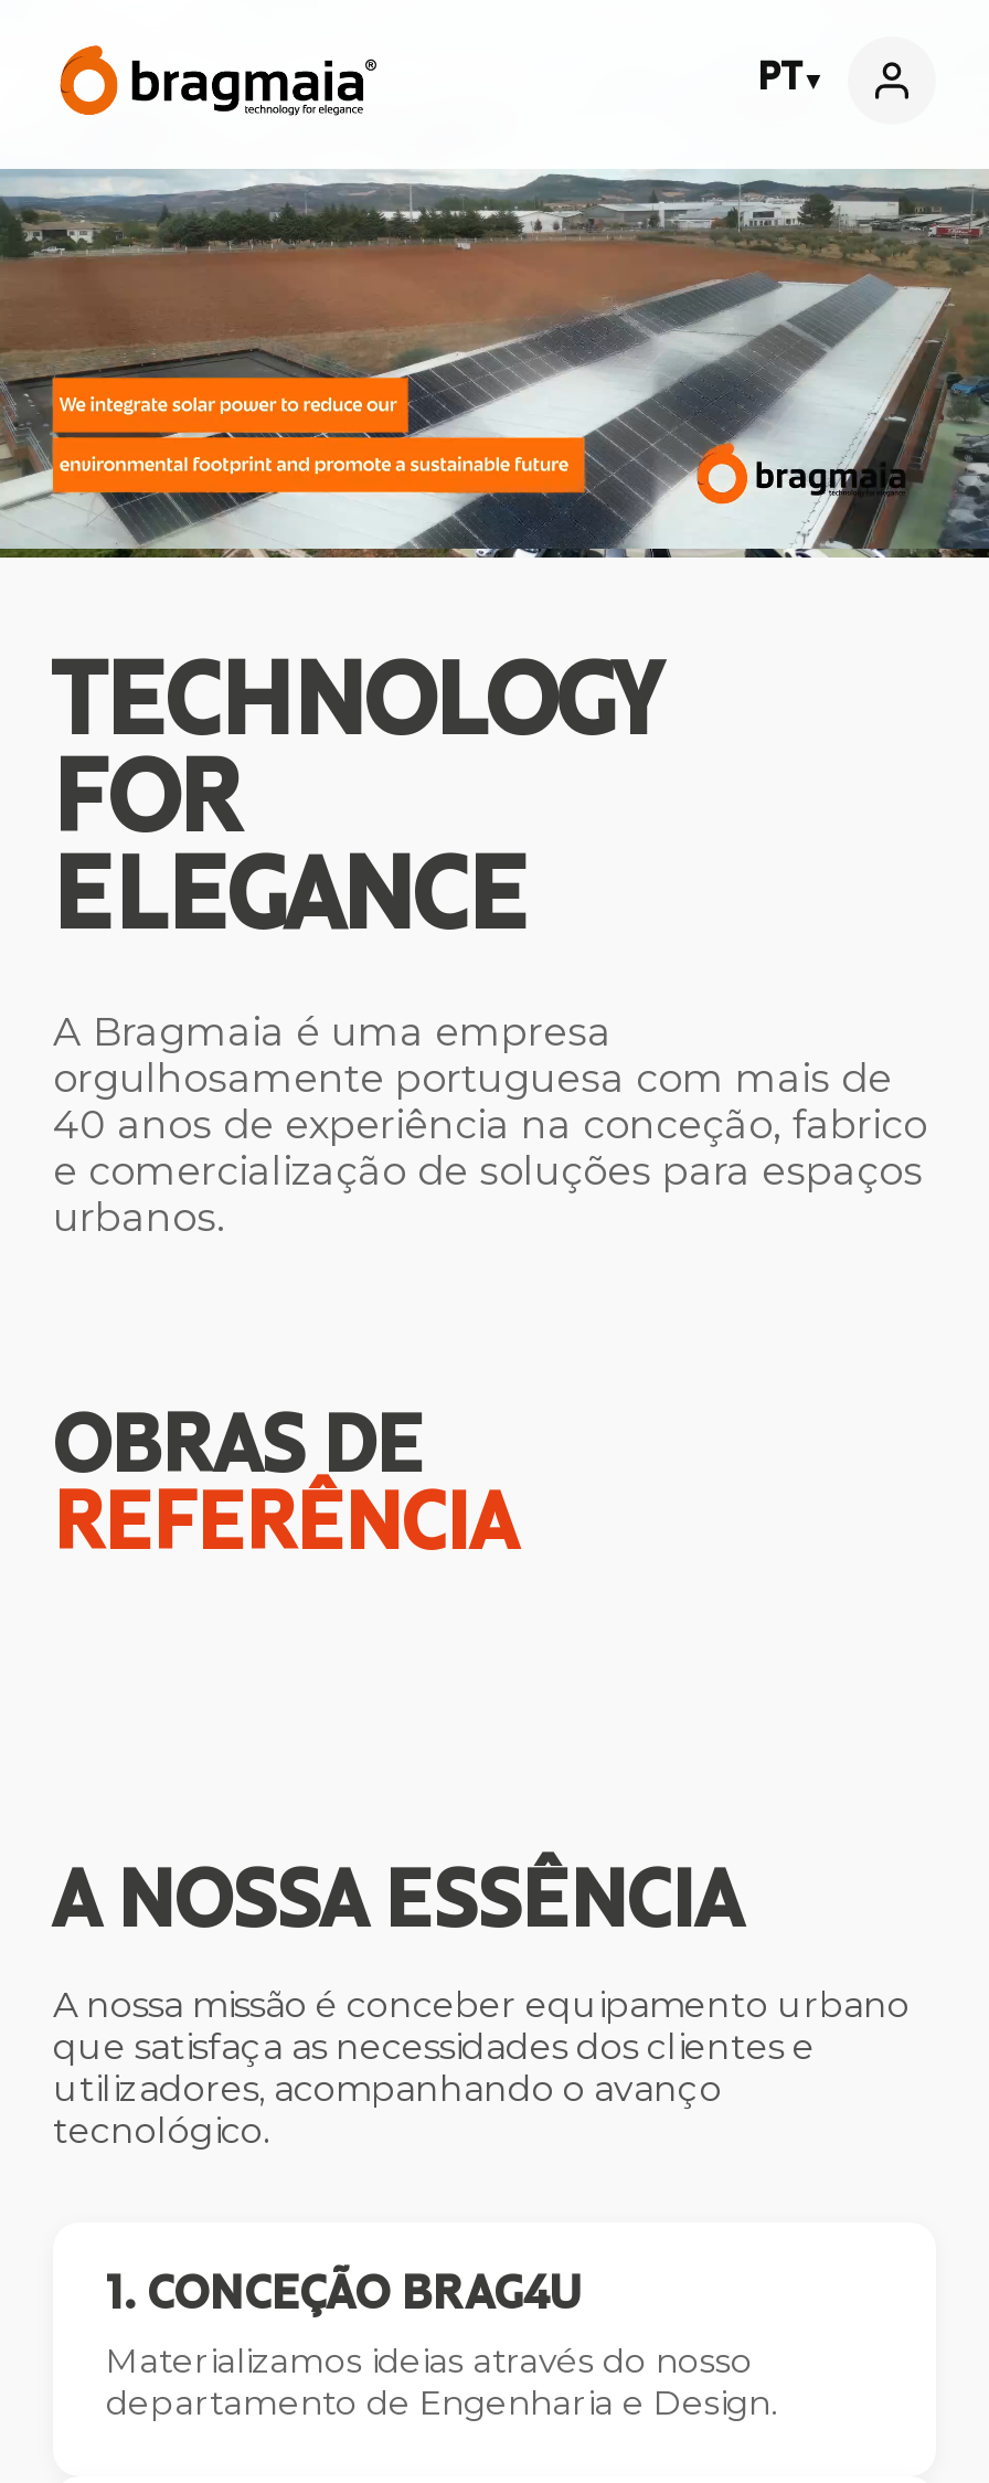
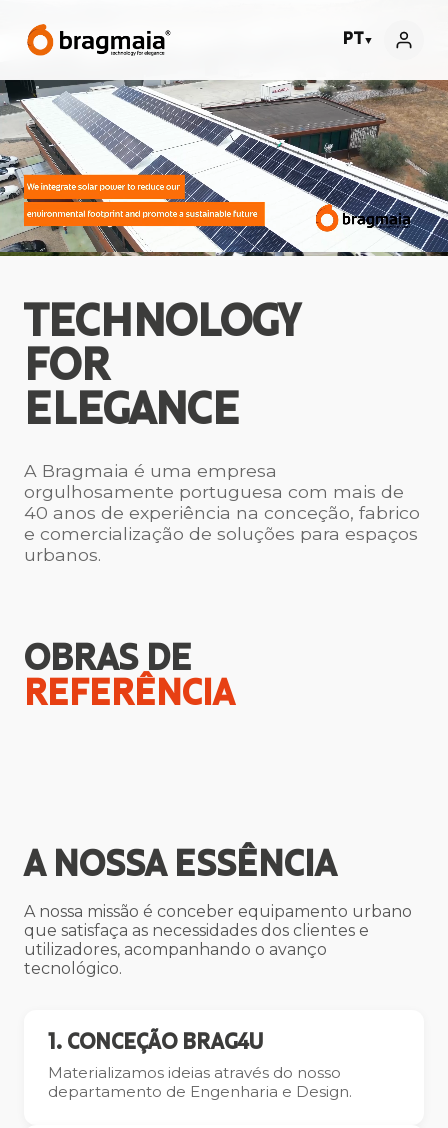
- [image]
+ [image]
